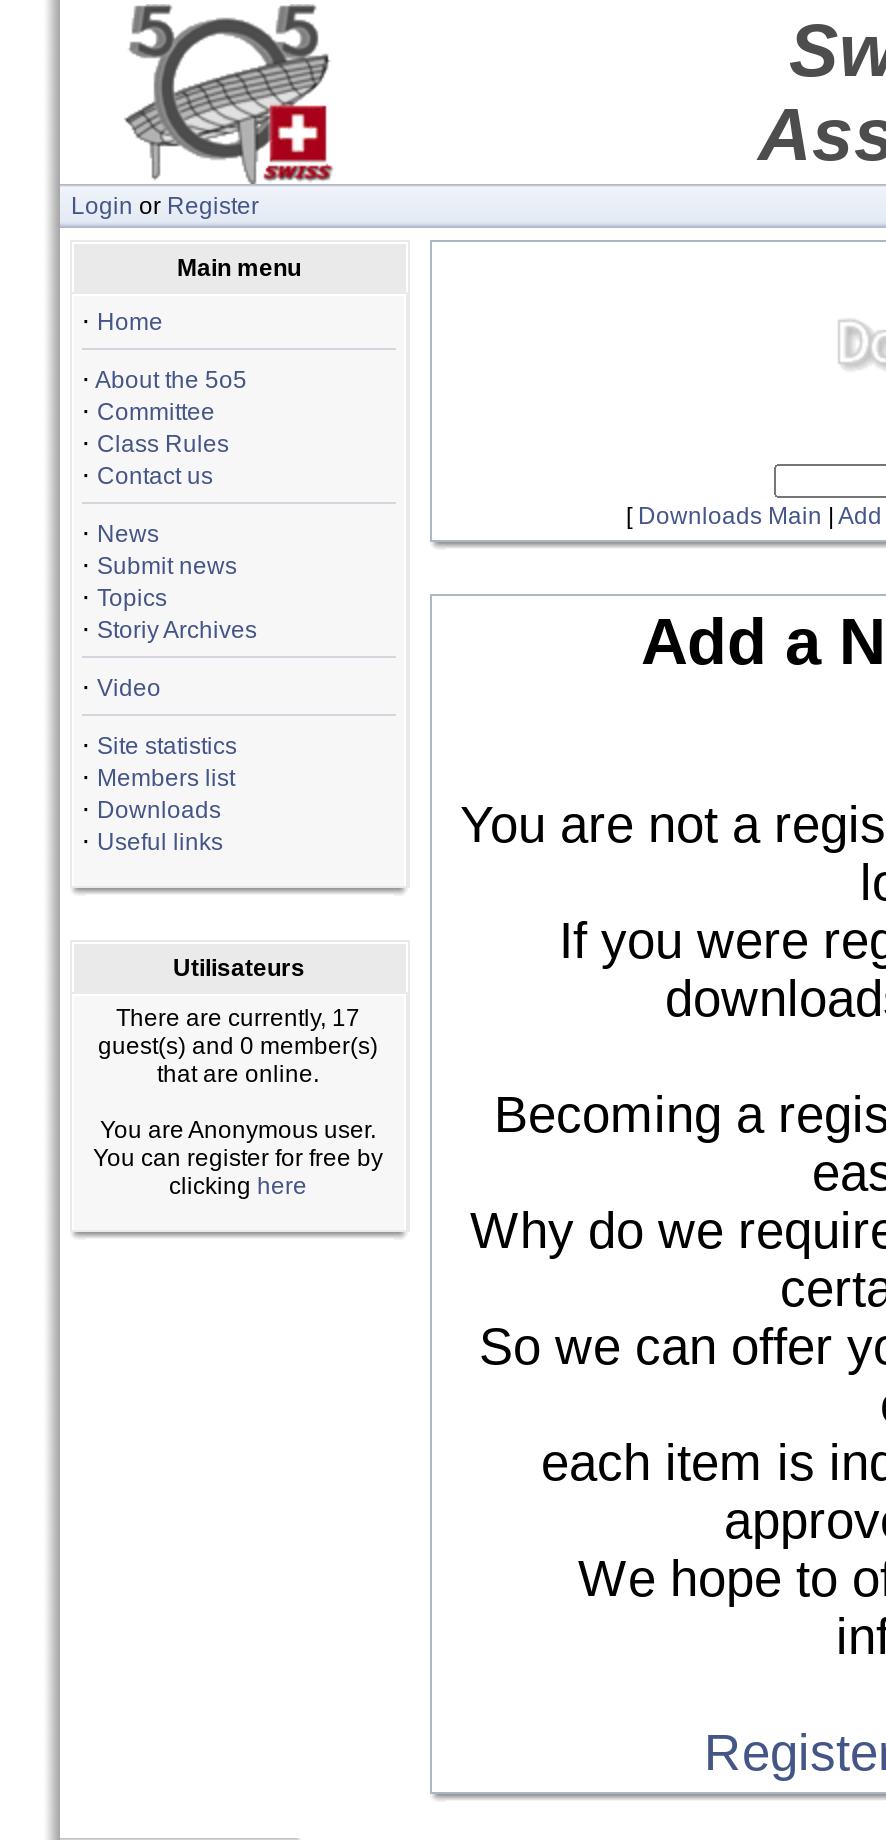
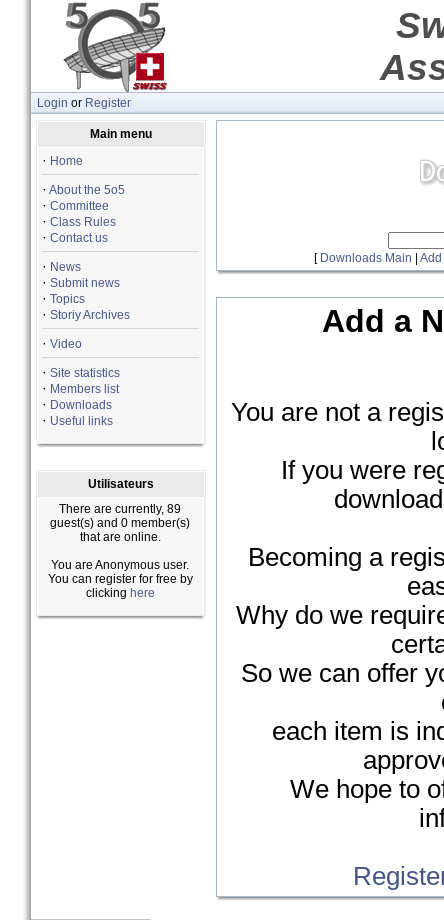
- There are currently, 17
+ There are currently, 89
